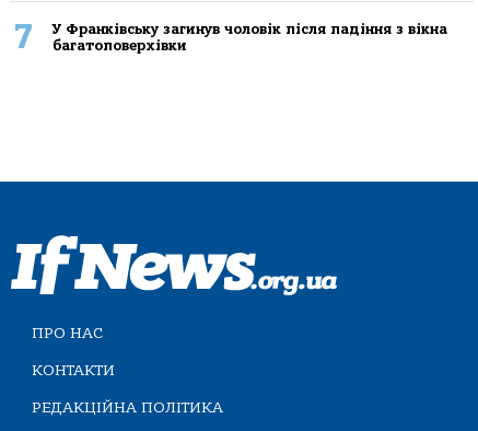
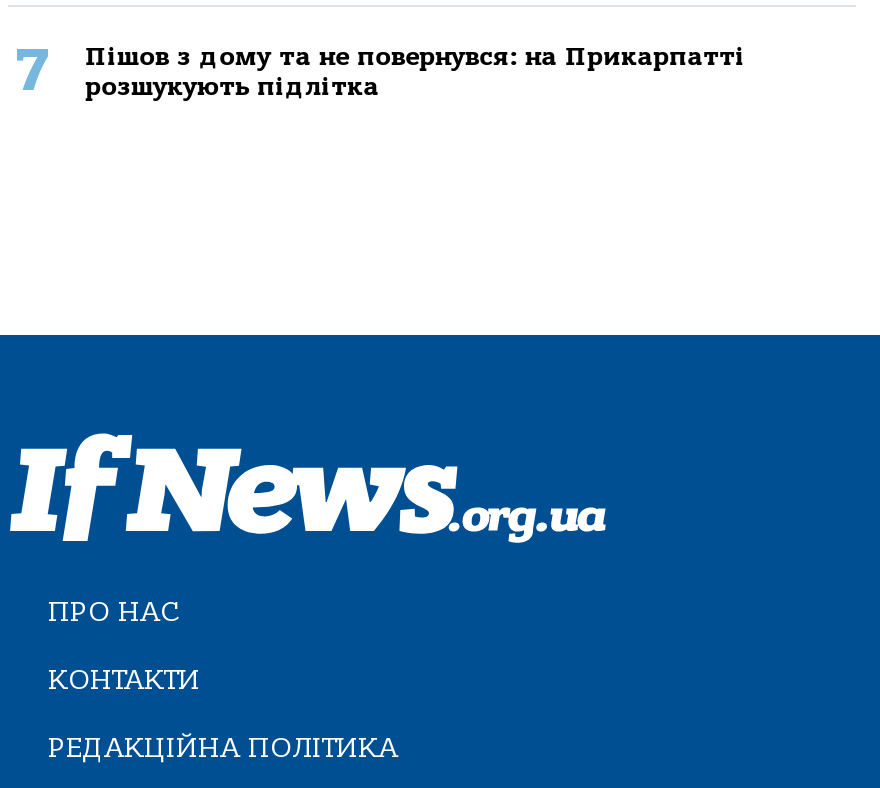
- У Франківську загинув чоловік після падіння з вікна
- багатоповерхівки
+ Пішов з дому та не повернувся: на Прикарпатті
+ розшукують підлітка
